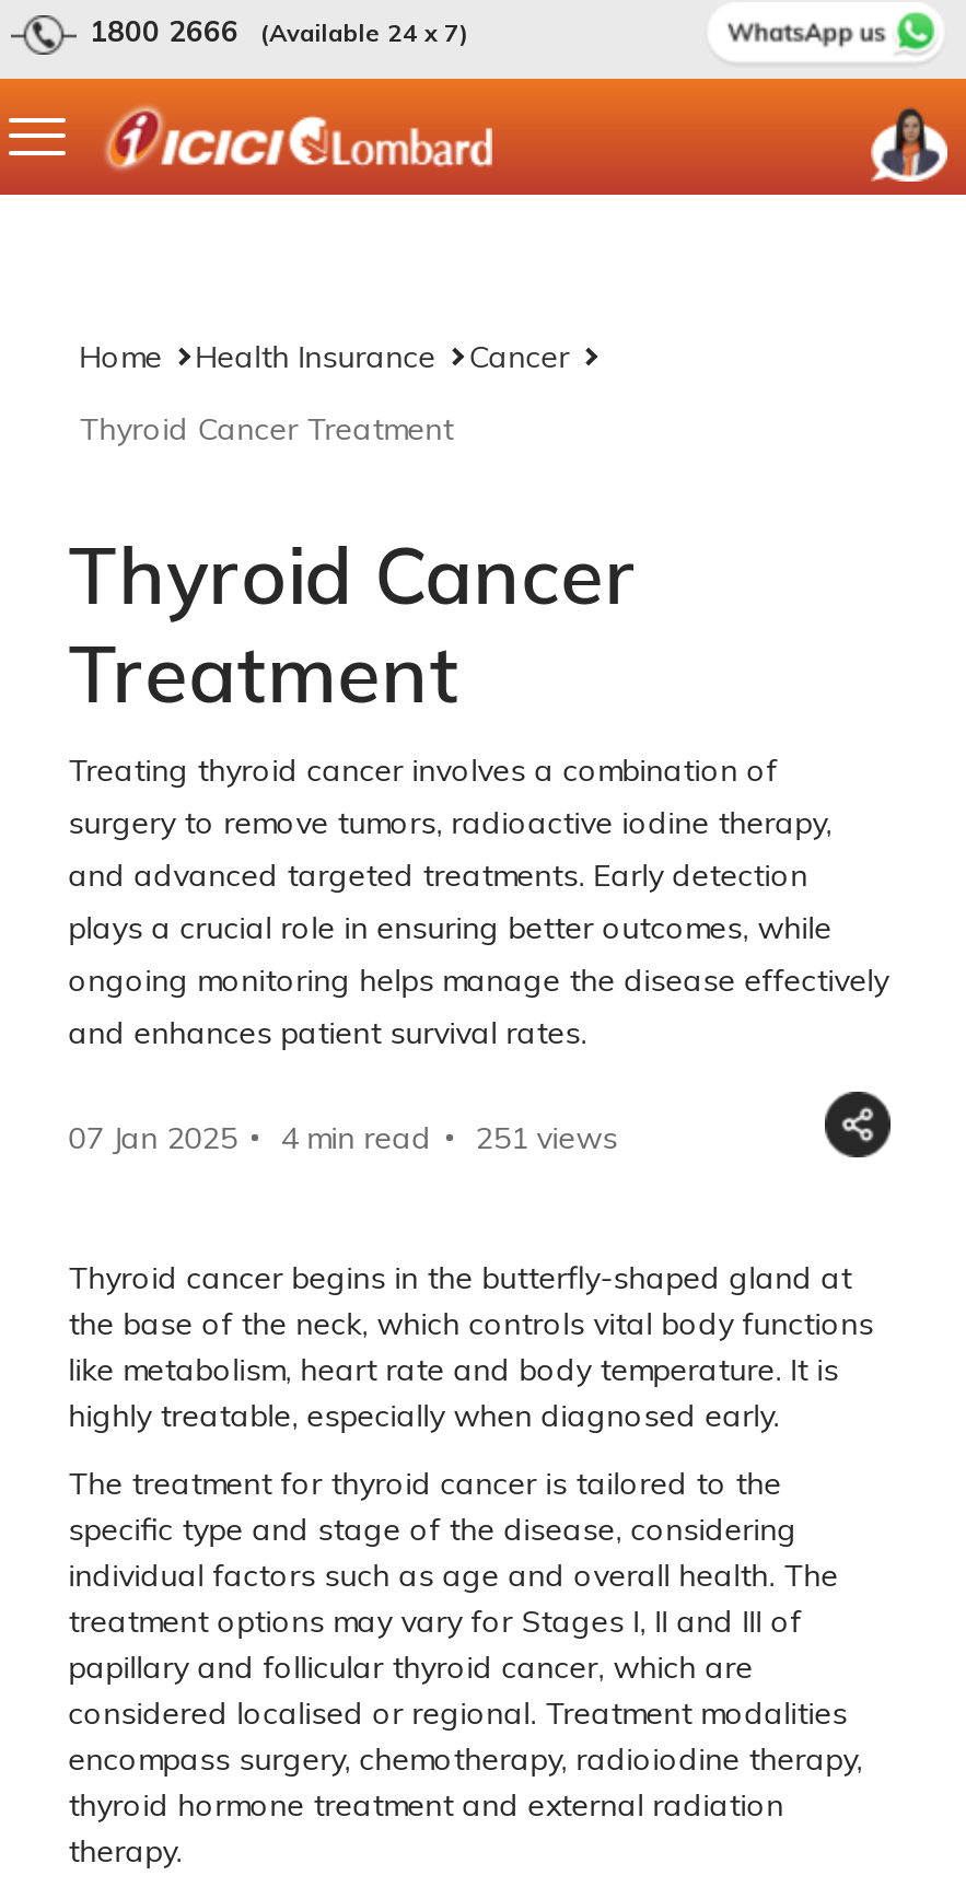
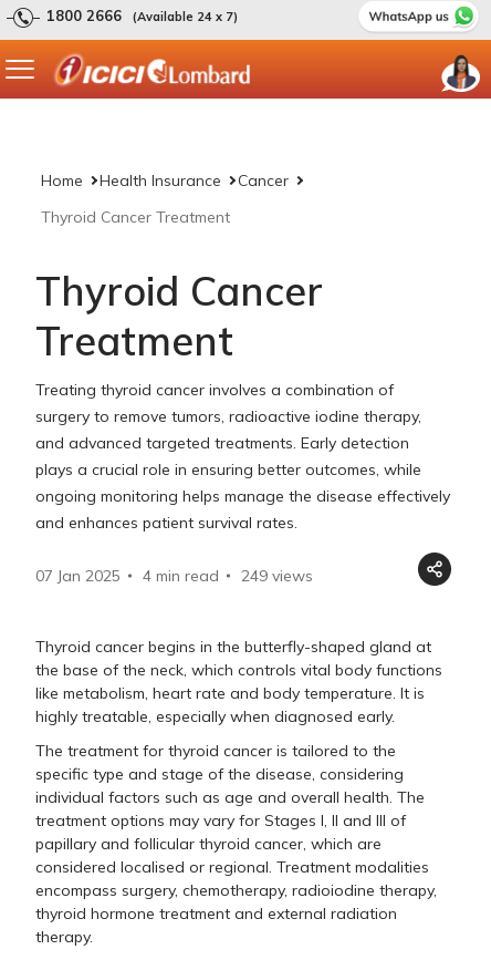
- 07 Jan 2025 4 min read 251 views
+ 07 Jan 2025 4 min read 249 views
